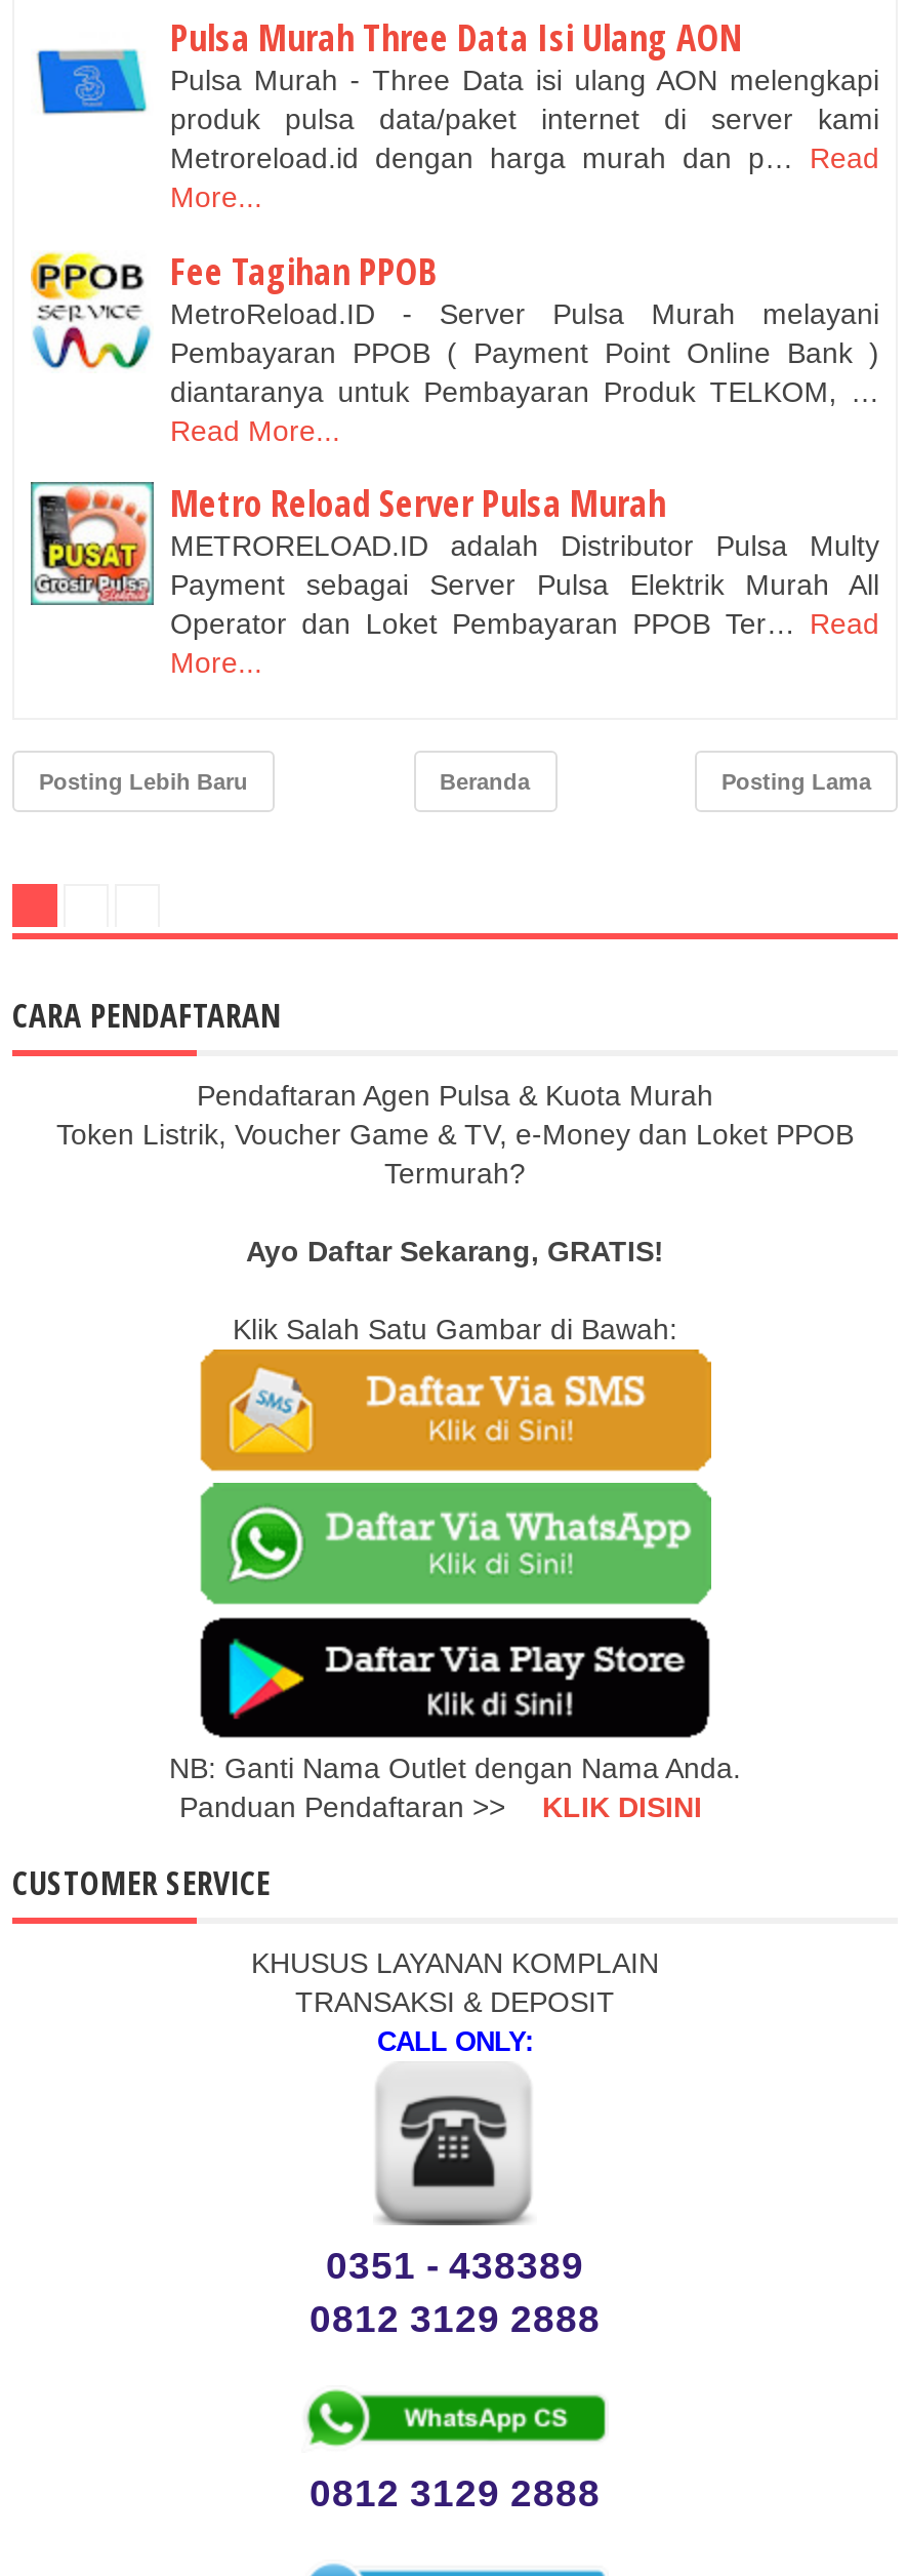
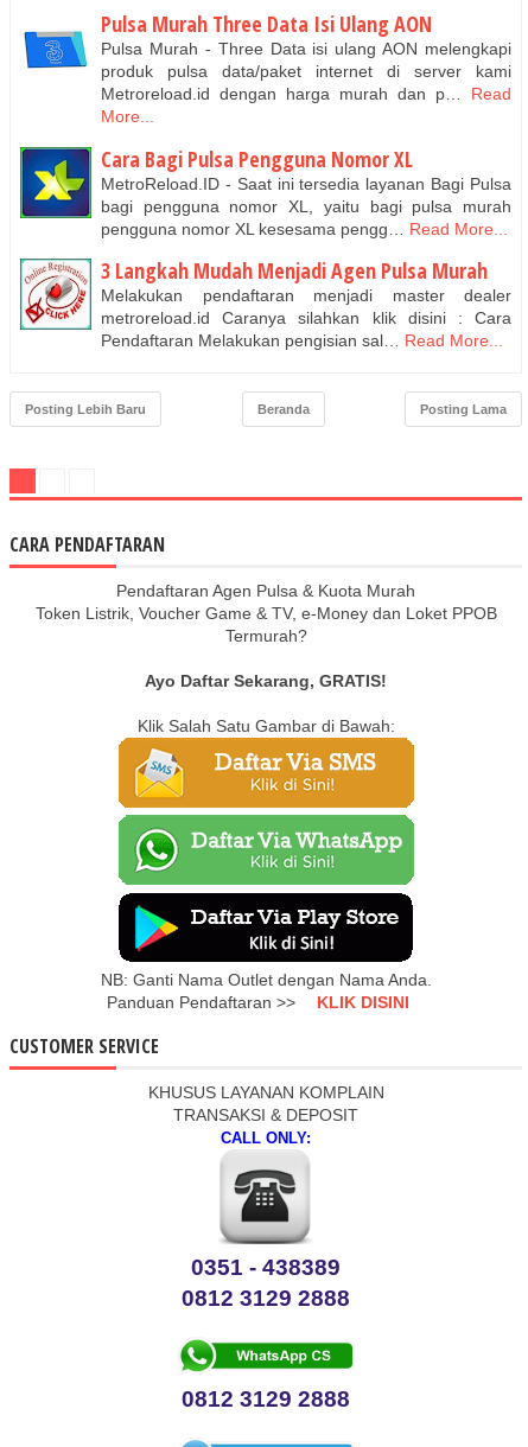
- [image]
- Fee Tagihan PPOB
- MetroReload.ID - Server Pulsa Murah melayani
- Pembayaran PPOB ( Payment Point Online Bank )
- diantaranya untuk Pembayaran Produk TELKOM, …
- Read More...
+ [image]
+ Cara Bagi Pulsa Pengguna Nomor XL
+ MetroReload.ID - Saat ini tersedia layanan Bagi Pulsa
+ bagi pengguna nomor XL, yaitu bagi pulsa murah
+ pengguna nomor XL kesesama pengg… Read More...

- [image]
- Metro Reload Server Pulsa Murah
- METRORELOAD.ID adalah Distributor Pulsa Multy
- Payment sebagai Server Pulsa Elektrik Murah All
- Operator dan Loket Pembayaran PPOB Ter… Read
- More...
+ [image]
+ 3 Langkah Mudah Menjadi Agen Pulsa Murah
+ Melakukan pendaftaran menjadi master dealer
+ metroreload.id Caranya silahkan klik disini : Cara
+ Pendaftaran Melakukan pengisian sal… Read More...
